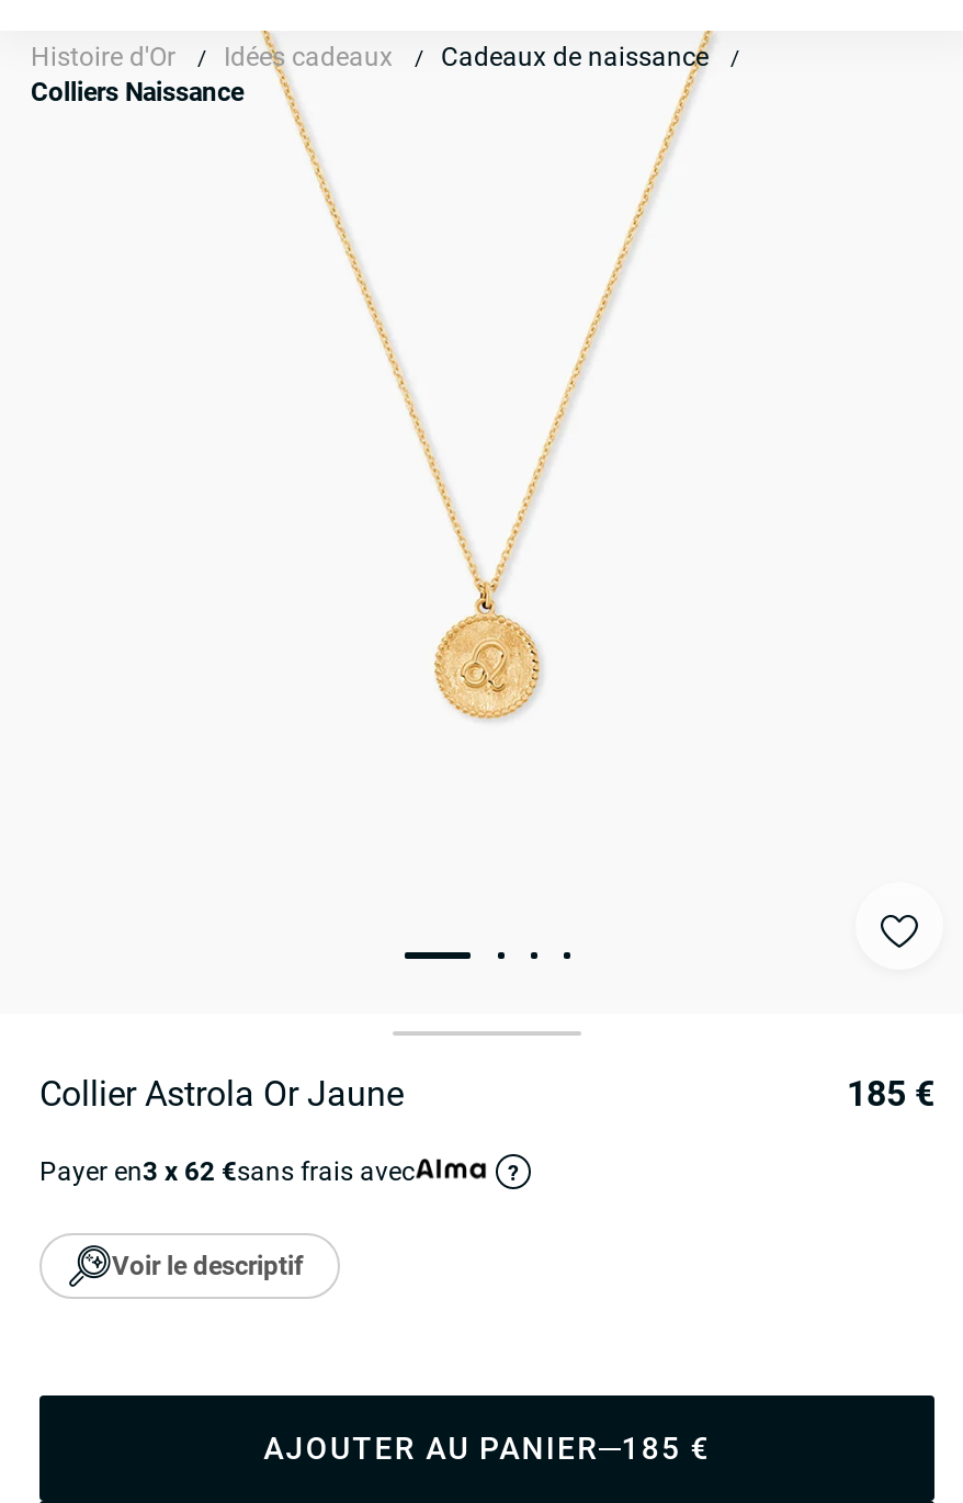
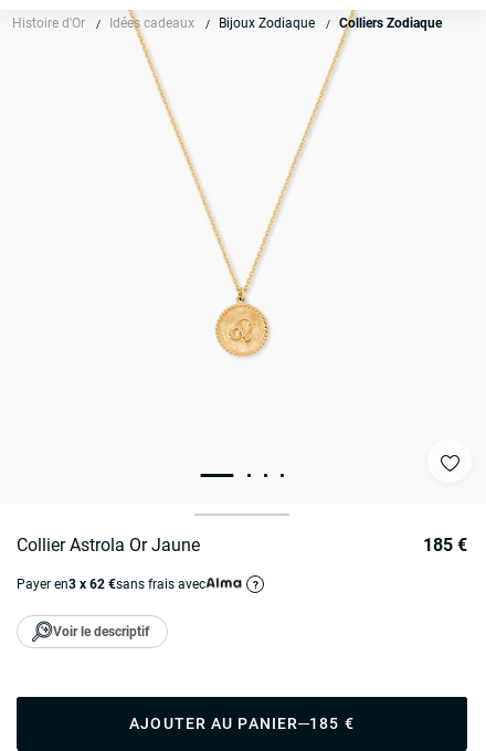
- Cadeaux de naissance
- Colliers Naissance
+ Bijoux Zodiaque
+ Colliers Zodiaque
